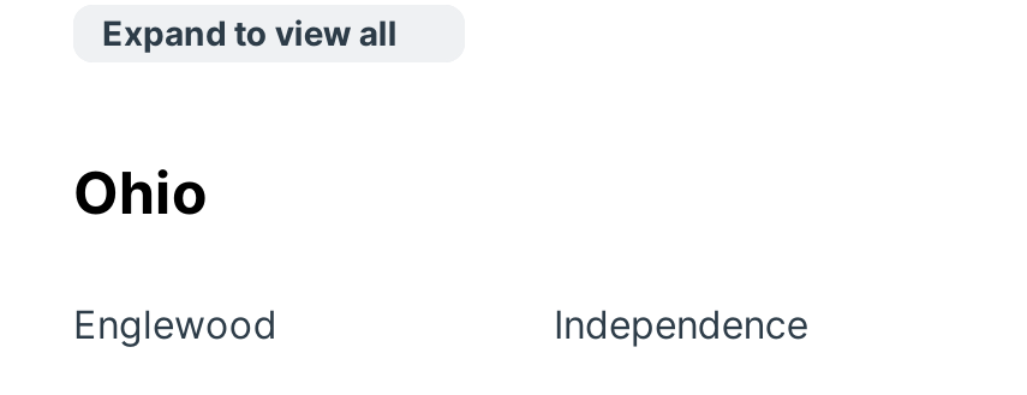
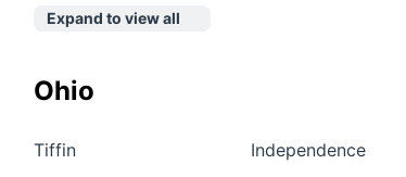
- Englewood
+ Tiffin
